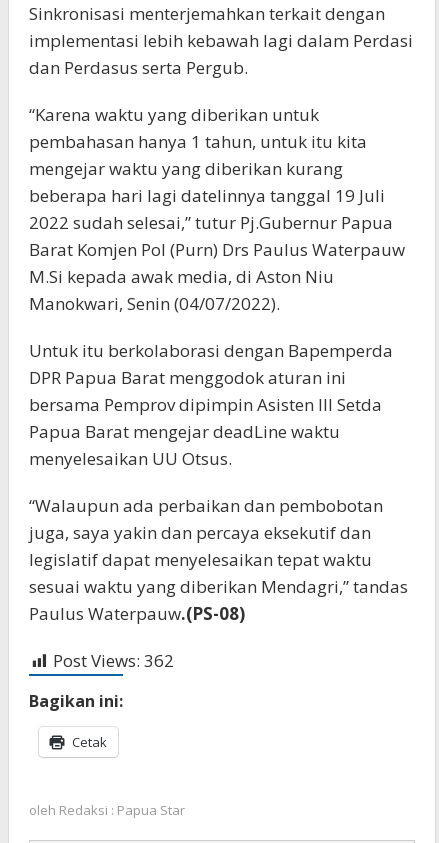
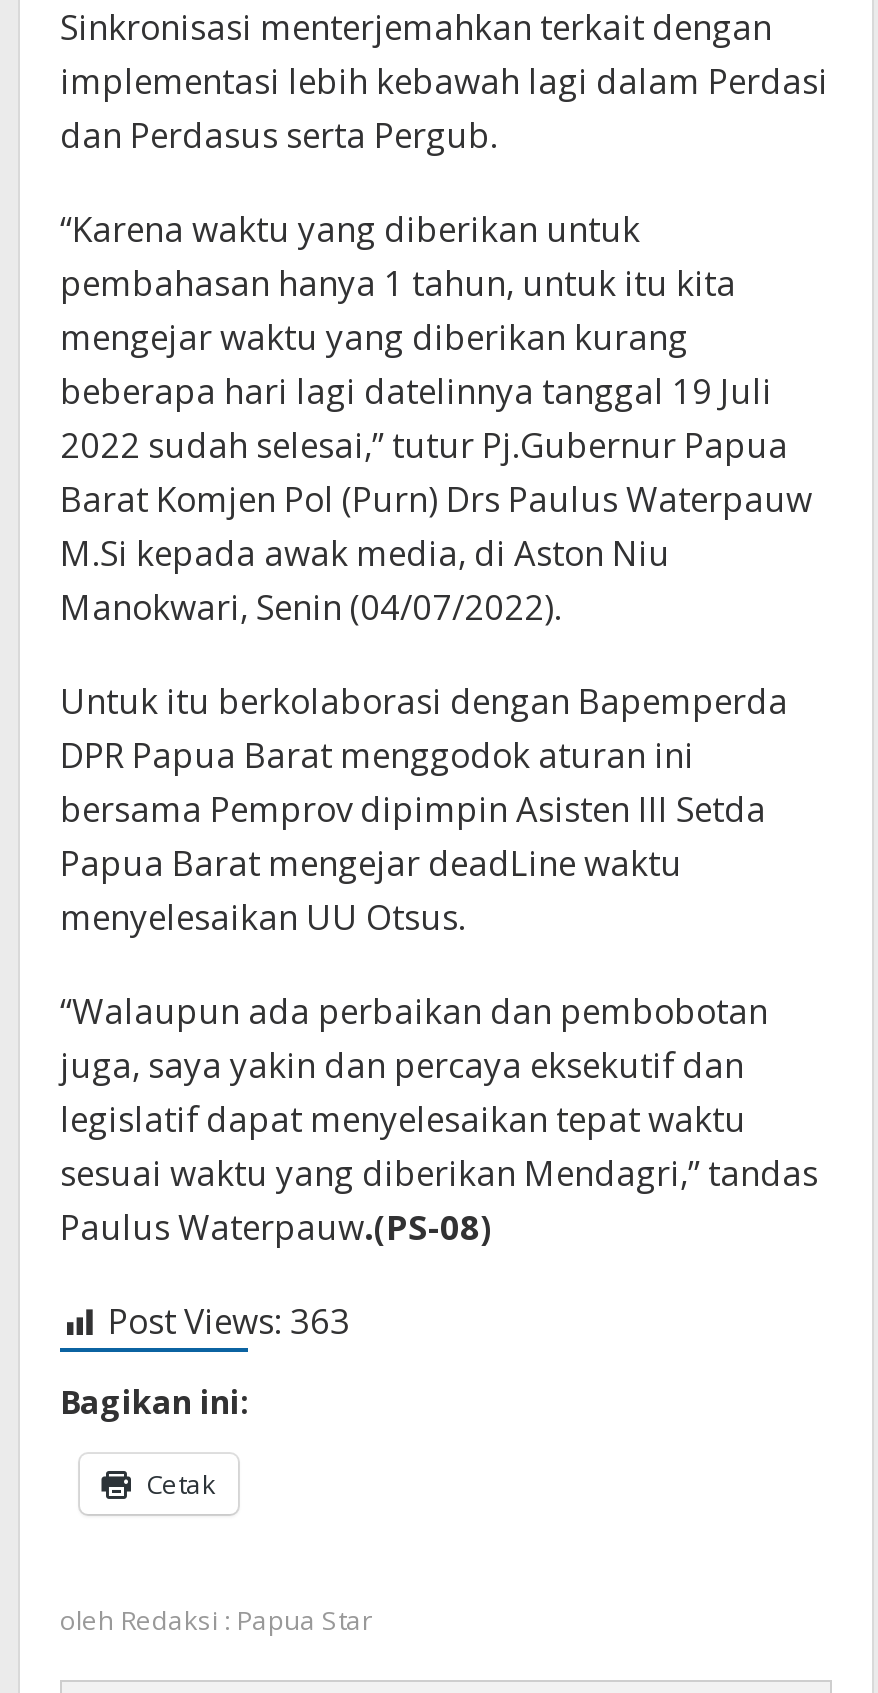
- Post Views: 362
+ Post Views: 363
